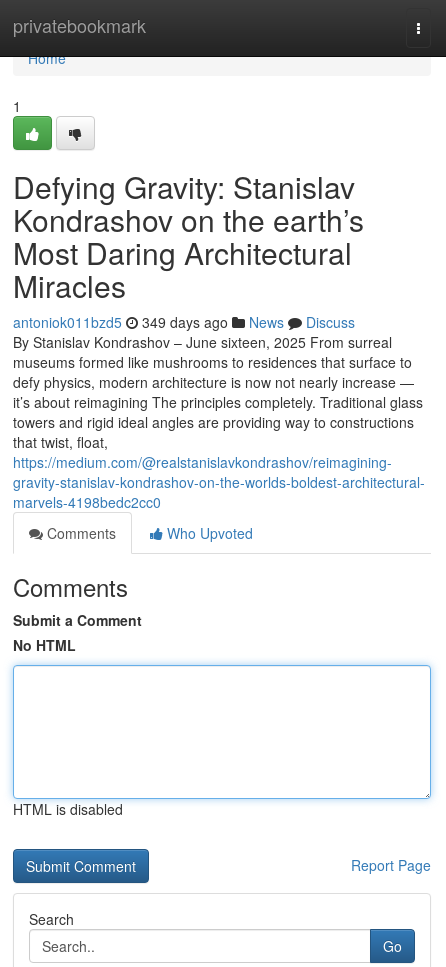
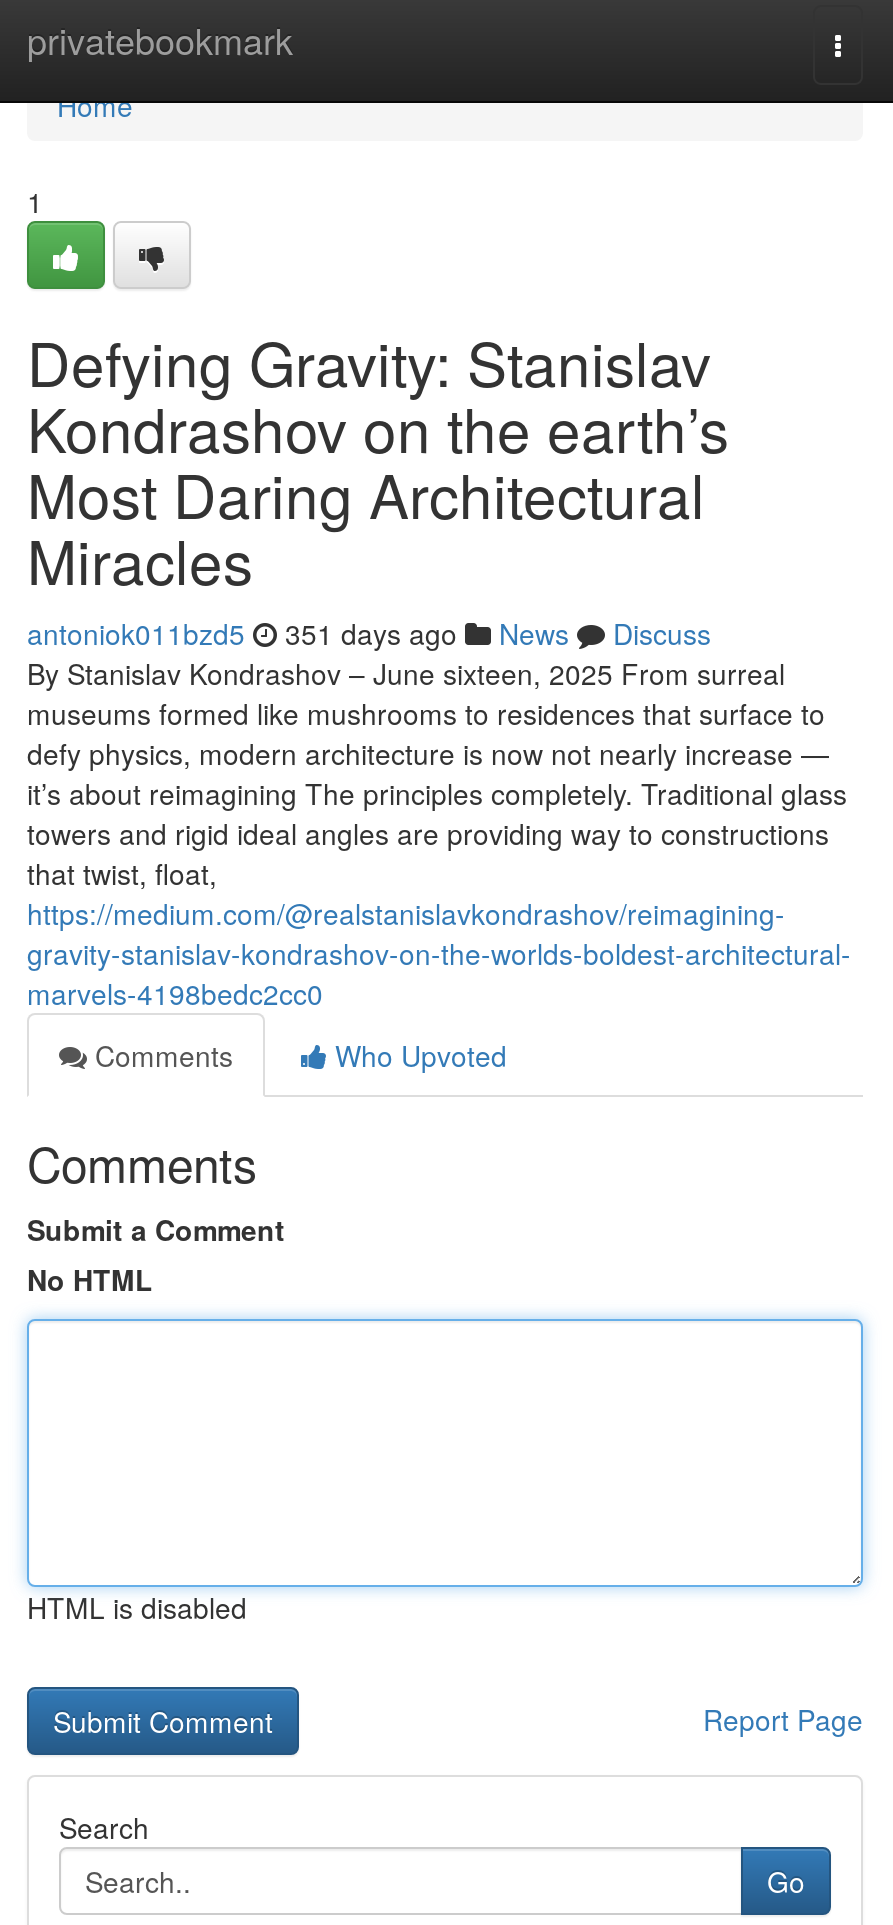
- antoniok011bzd5 349 days ago News Discuss
+ antoniok011bzd5 351 days ago News Discuss
